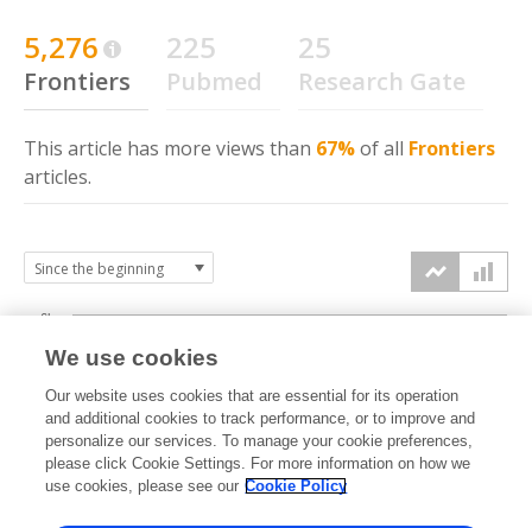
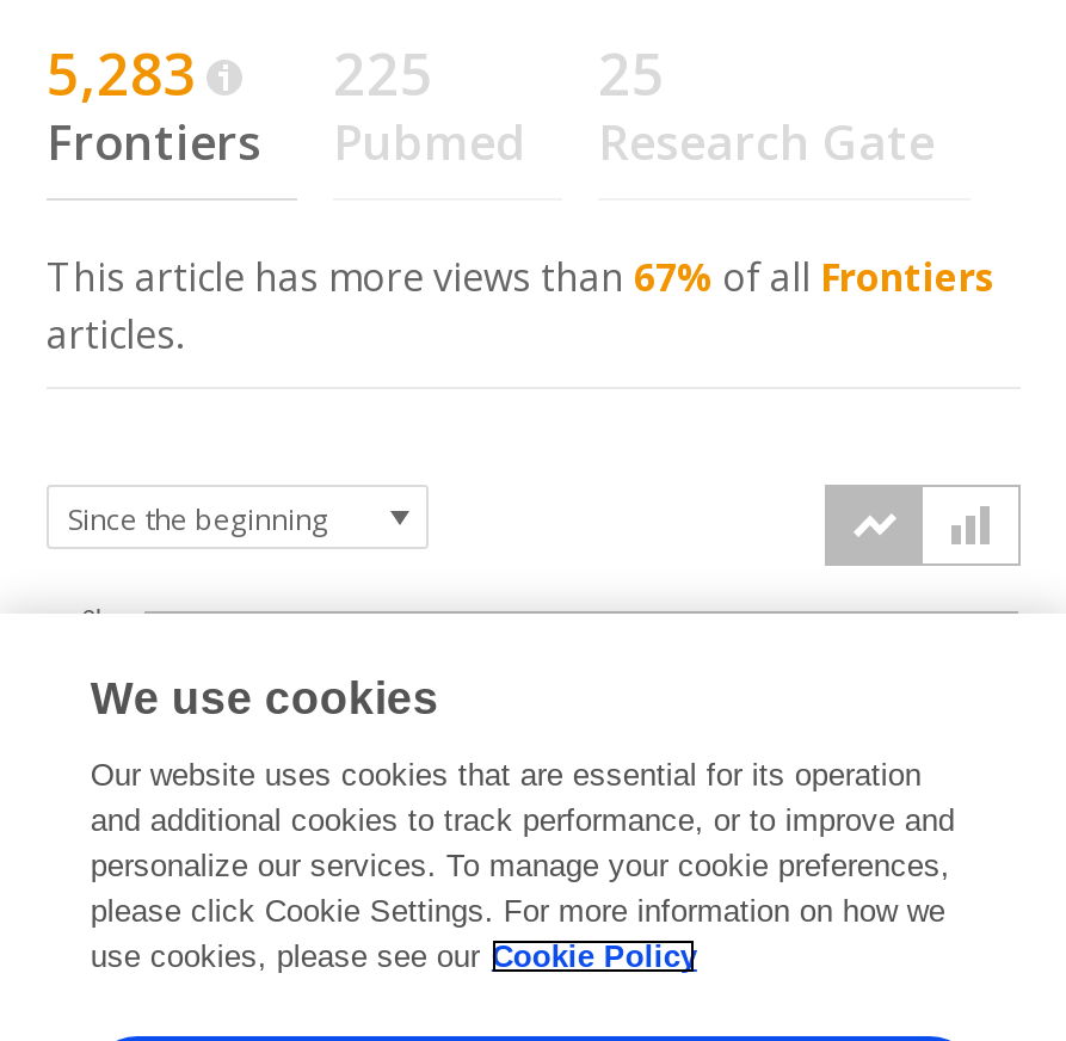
- 5,276
+ 5,283
